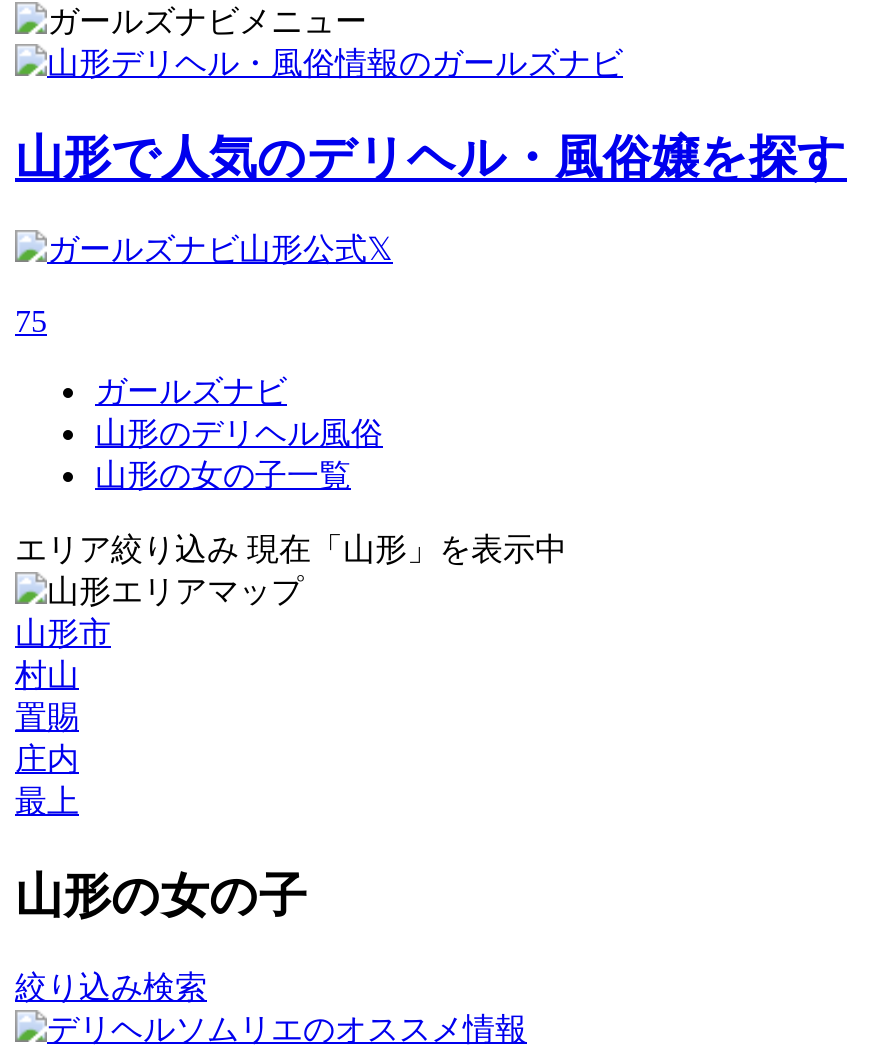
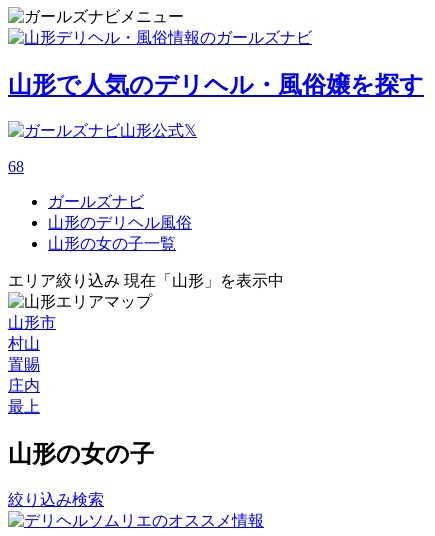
- 75
+ 68
